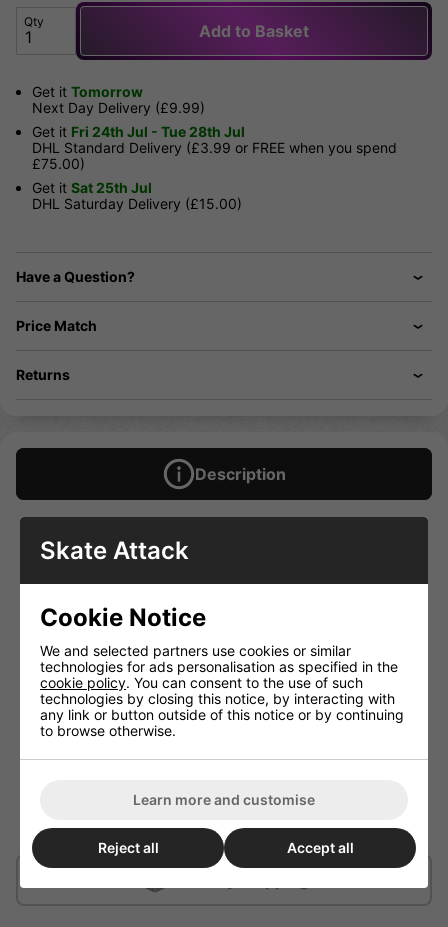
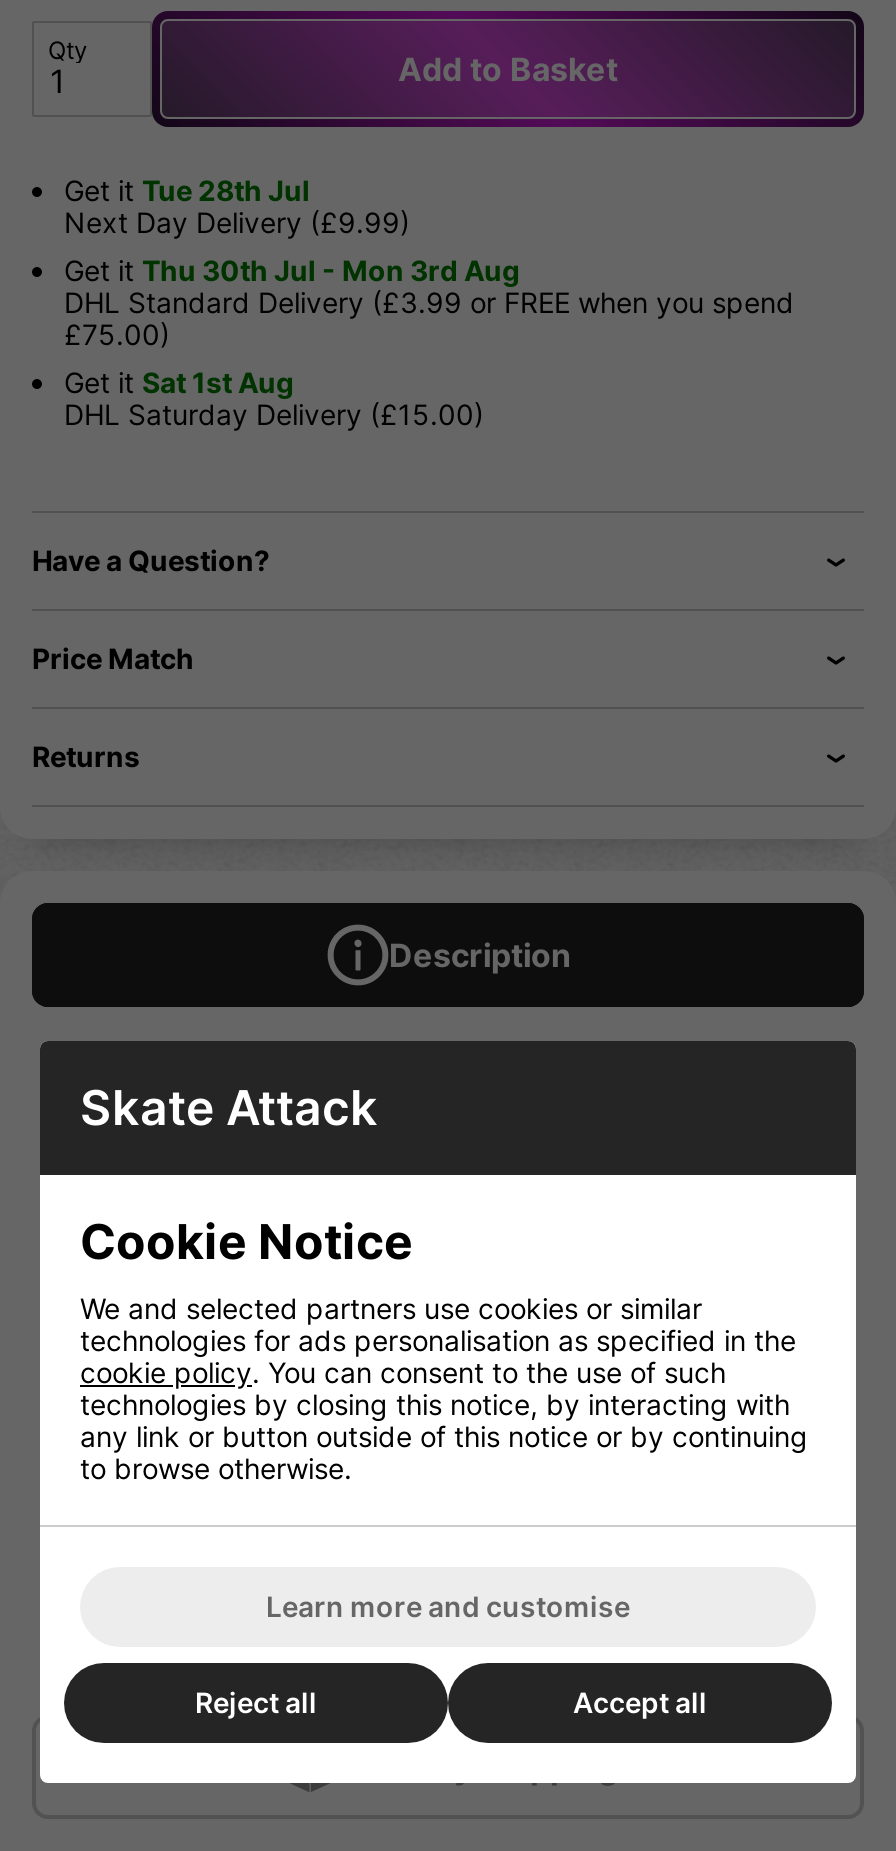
- Get it Tomorrow
+ Get it Tue 28th Jul

- Get it Fri 24th Jul - Tue 28th Jul
+ Get it Thu 30th Jul - Mon 3rd Aug

- Get it Sat 25th Jul
+ Get it Sat 1st Aug
